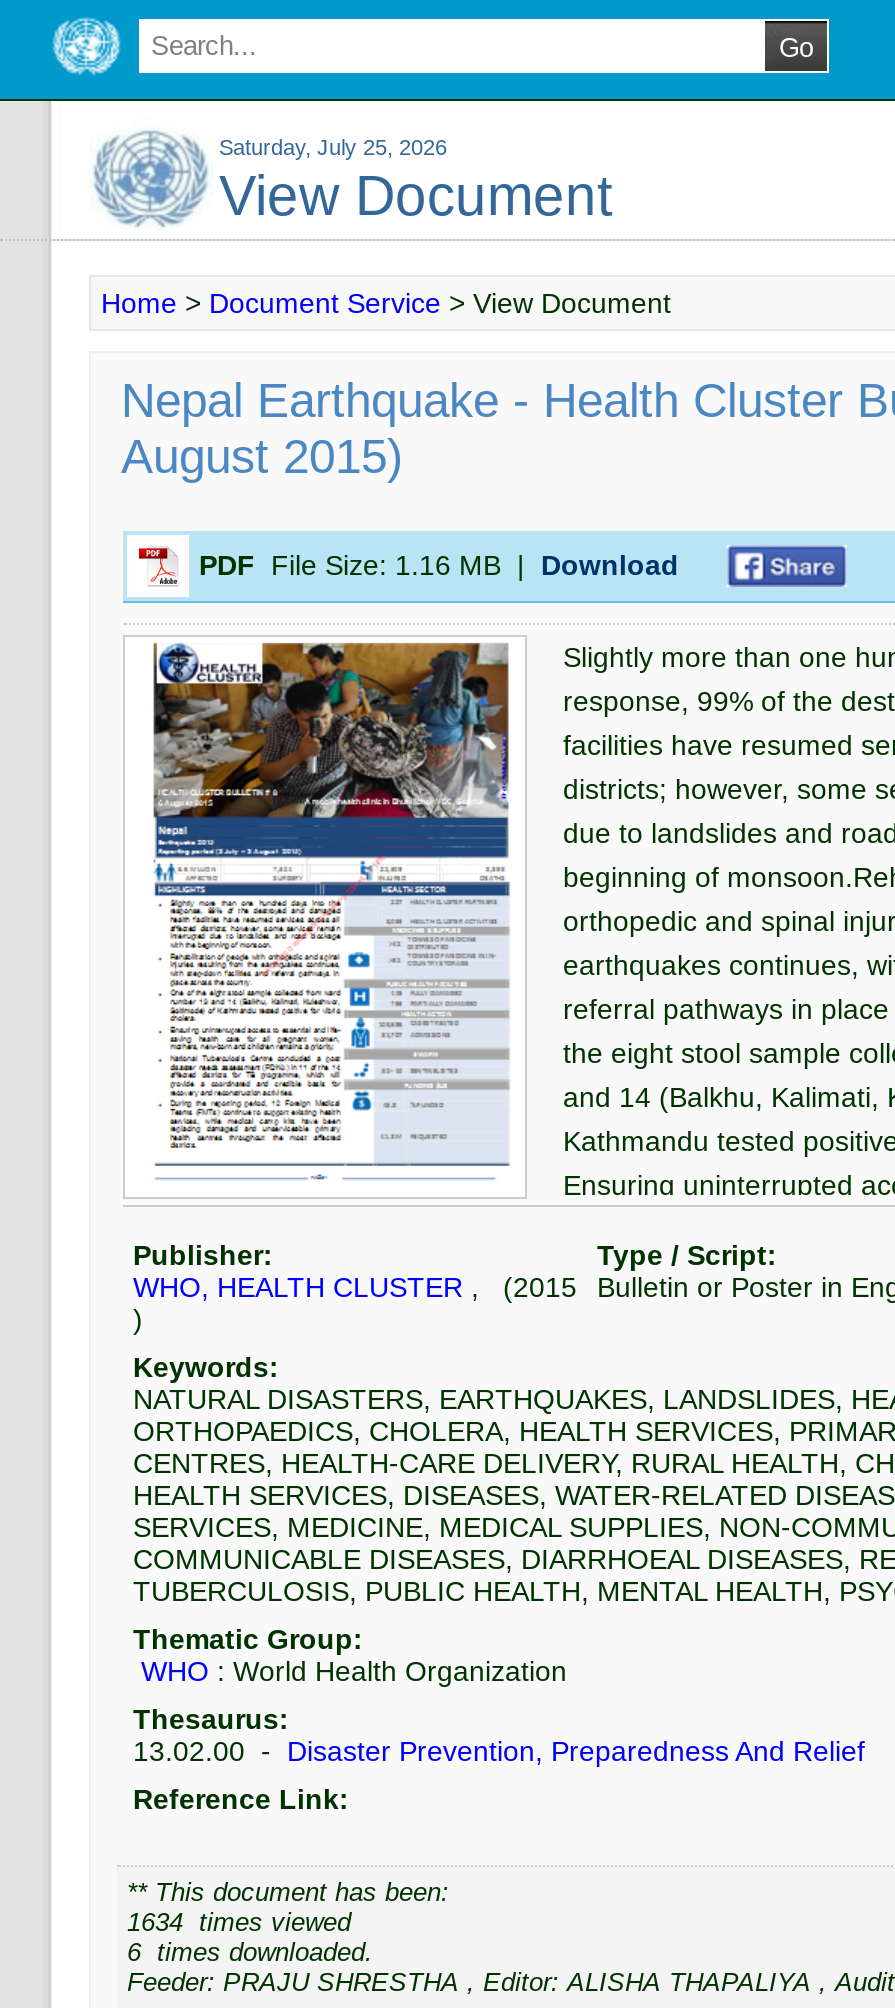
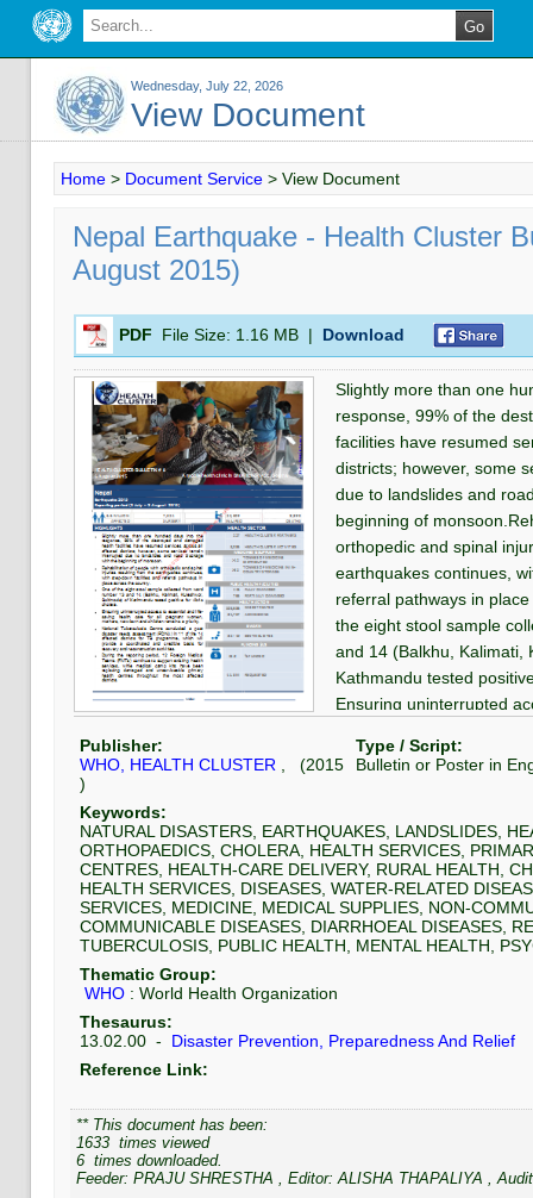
- Saturday, July 25, 2026
+ Wednesday, July 22, 2026

- 1634 times viewed
+ 1633 times viewed
